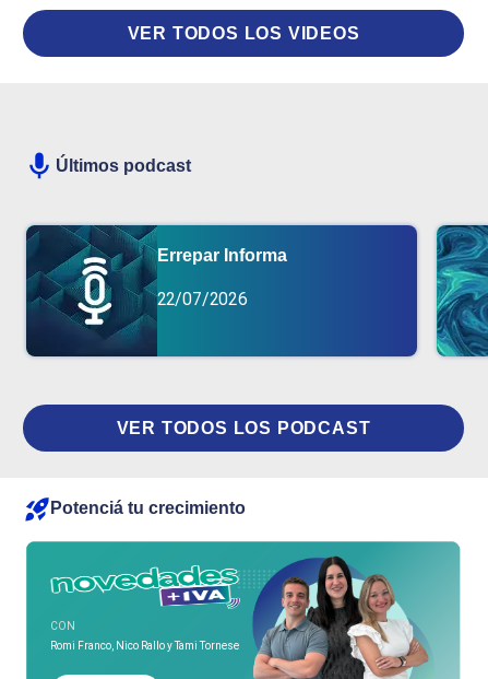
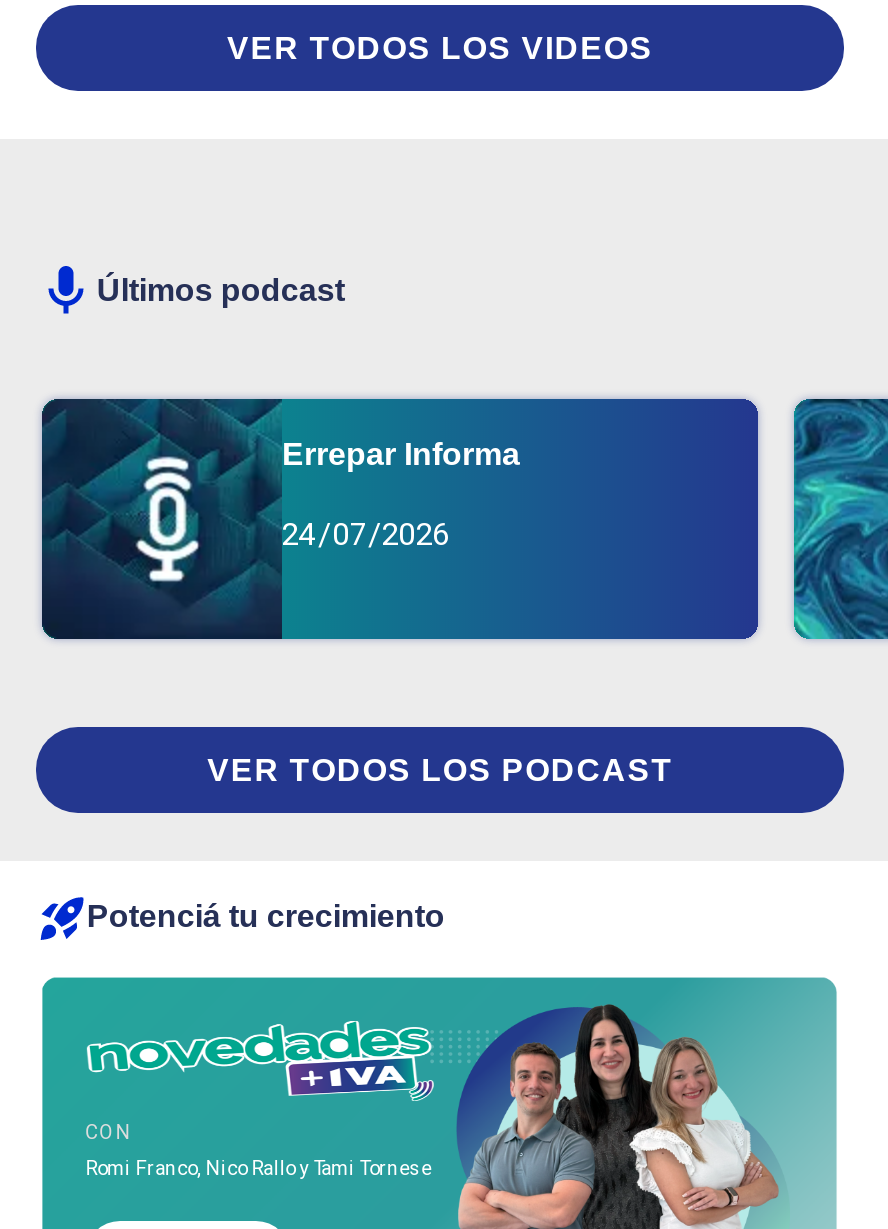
- 22/07/2026
+ 24/07/2026
